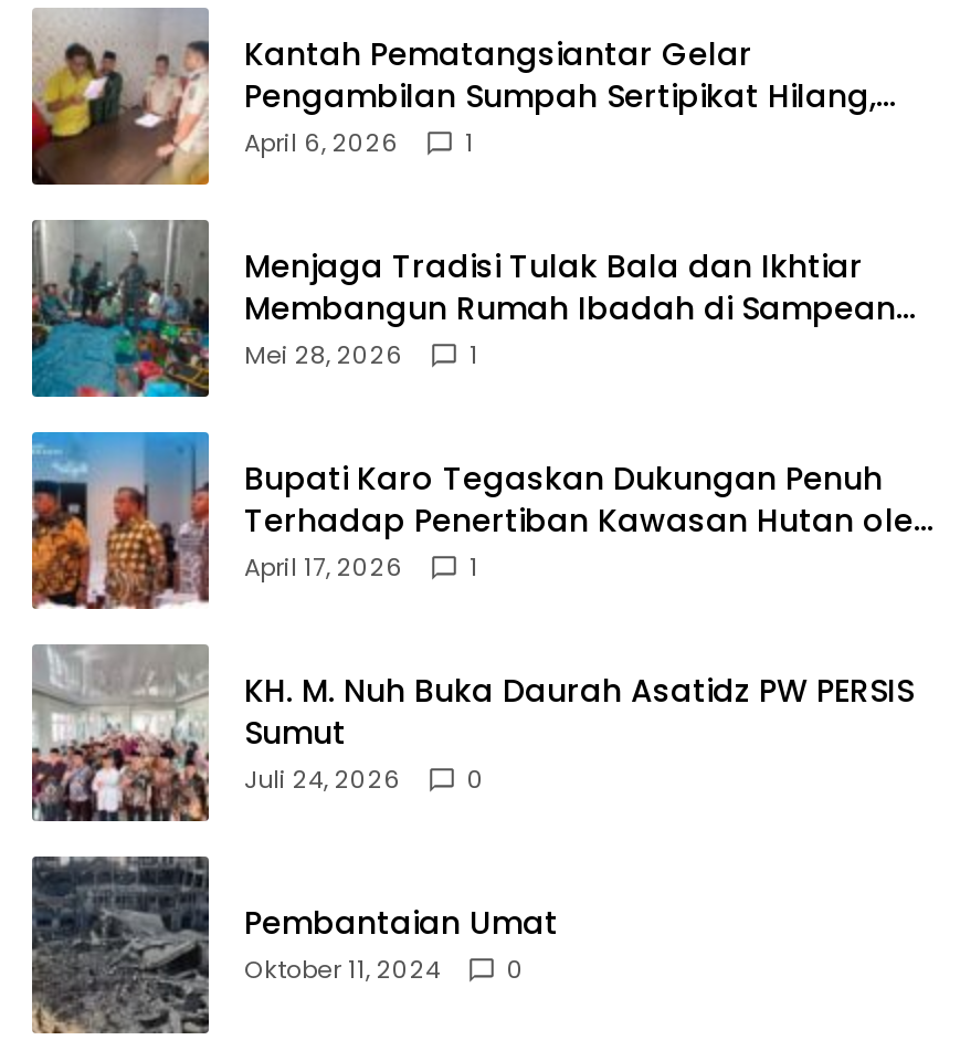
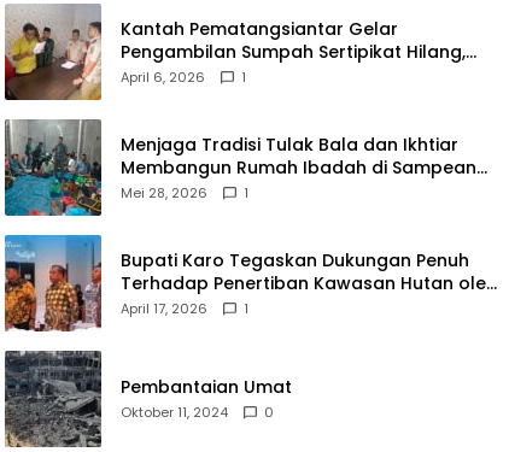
- [image]
- KH. M. Nuh Buka Daurah Asatidz PW PERSIS
- Sumut
- Juli 24, 2026
- 0
